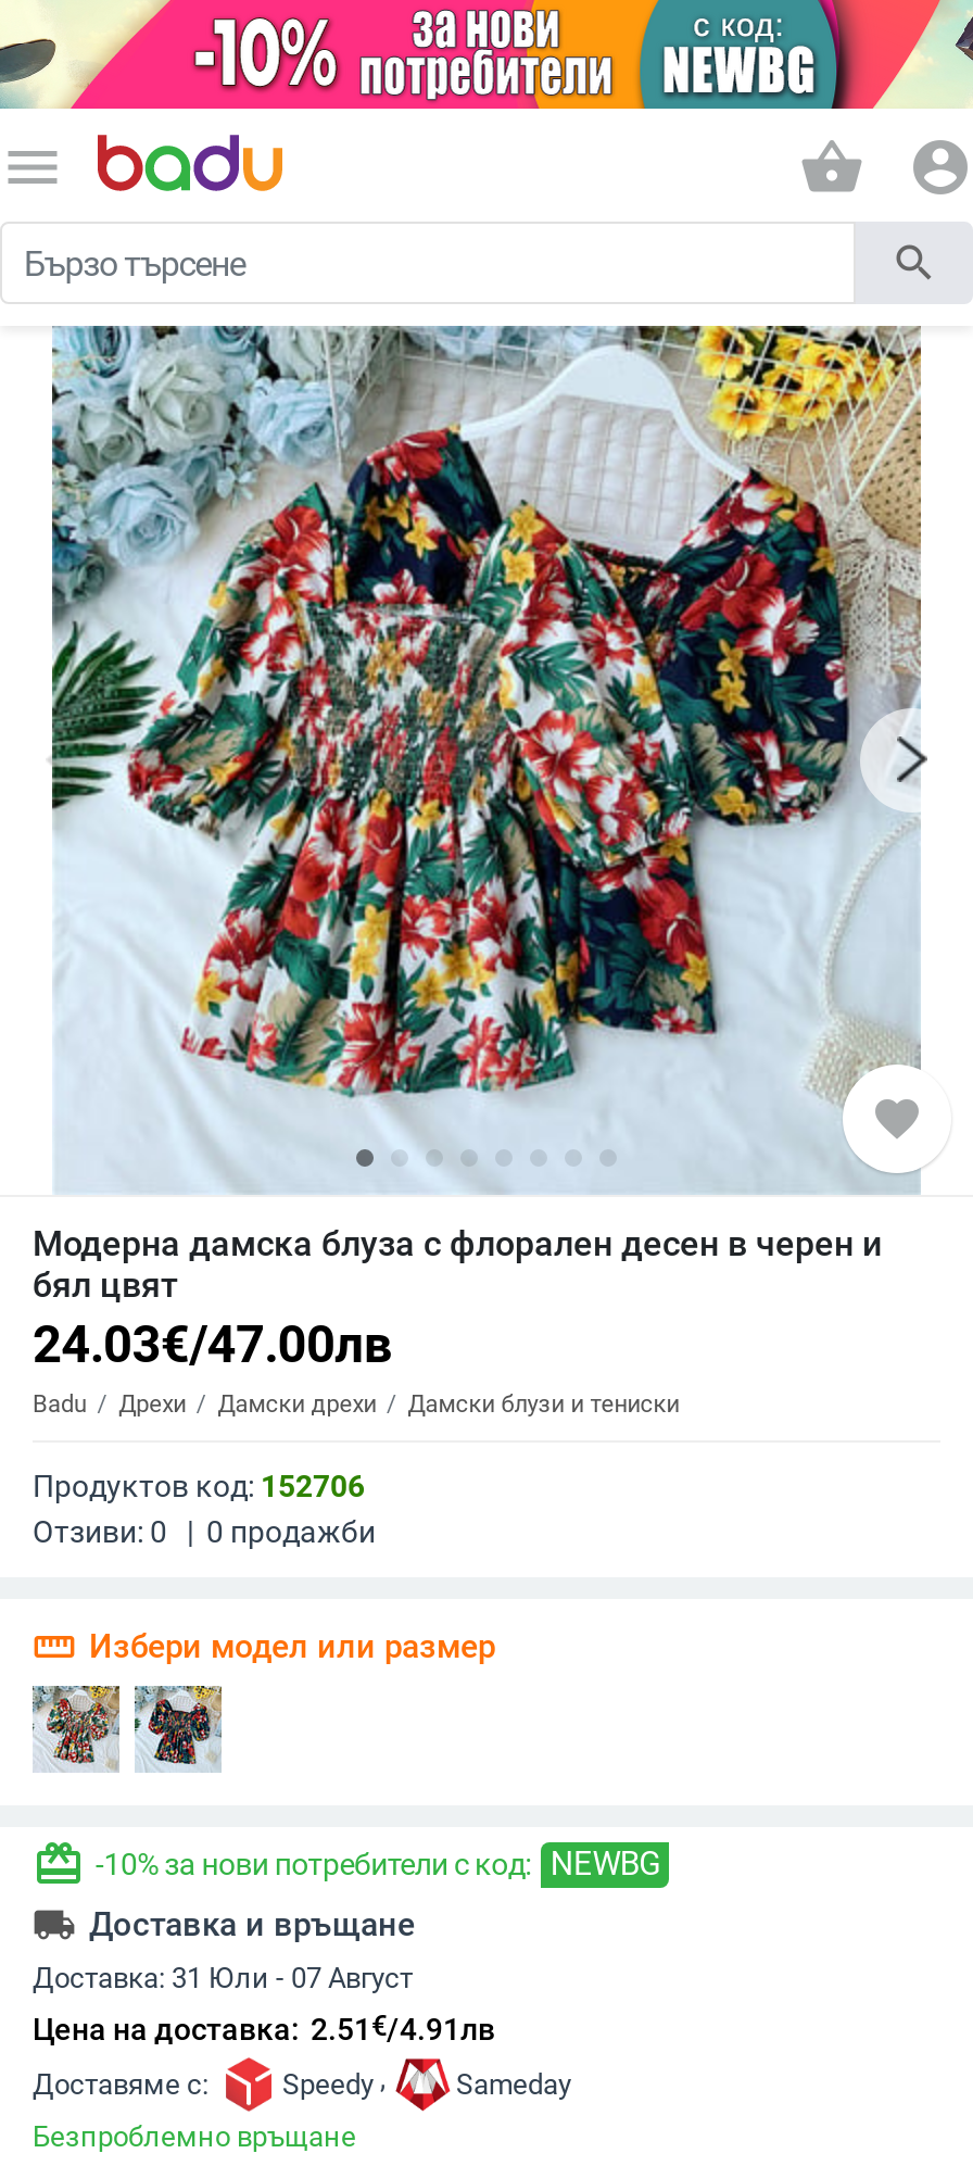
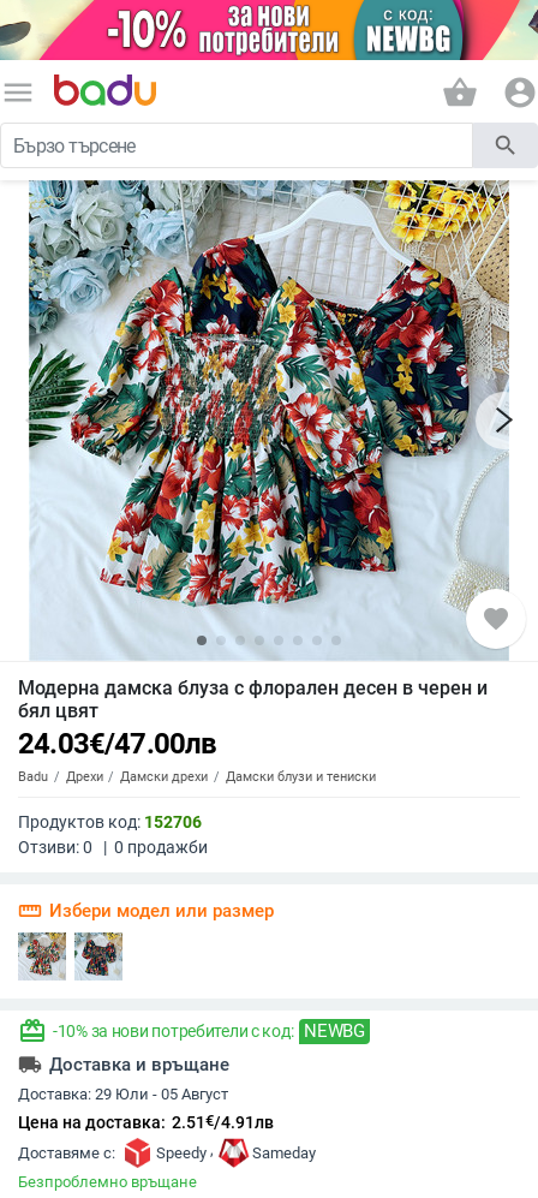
- Доставка: 31 Юли - 07 Август
+ Доставка: 29 Юли - 05 Август
